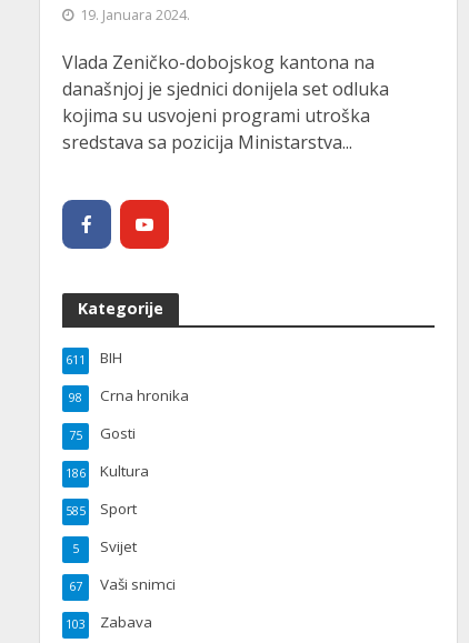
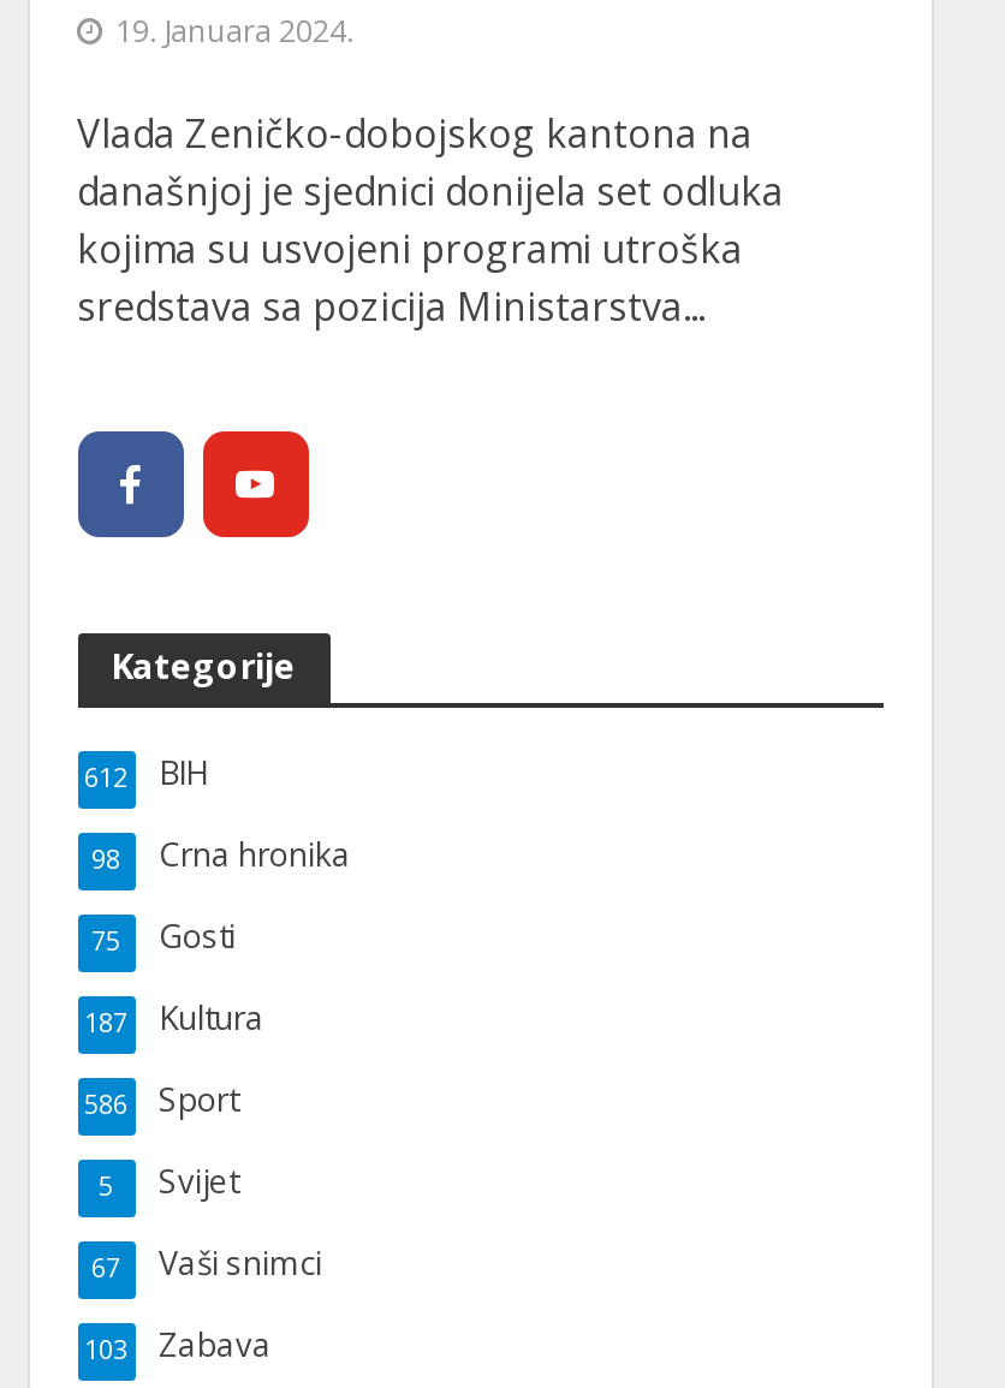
- 611 BIH
+ 612 BIH

- 186 Kultura
+ 187 Kultura

- 585 Sport
+ 586 Sport
